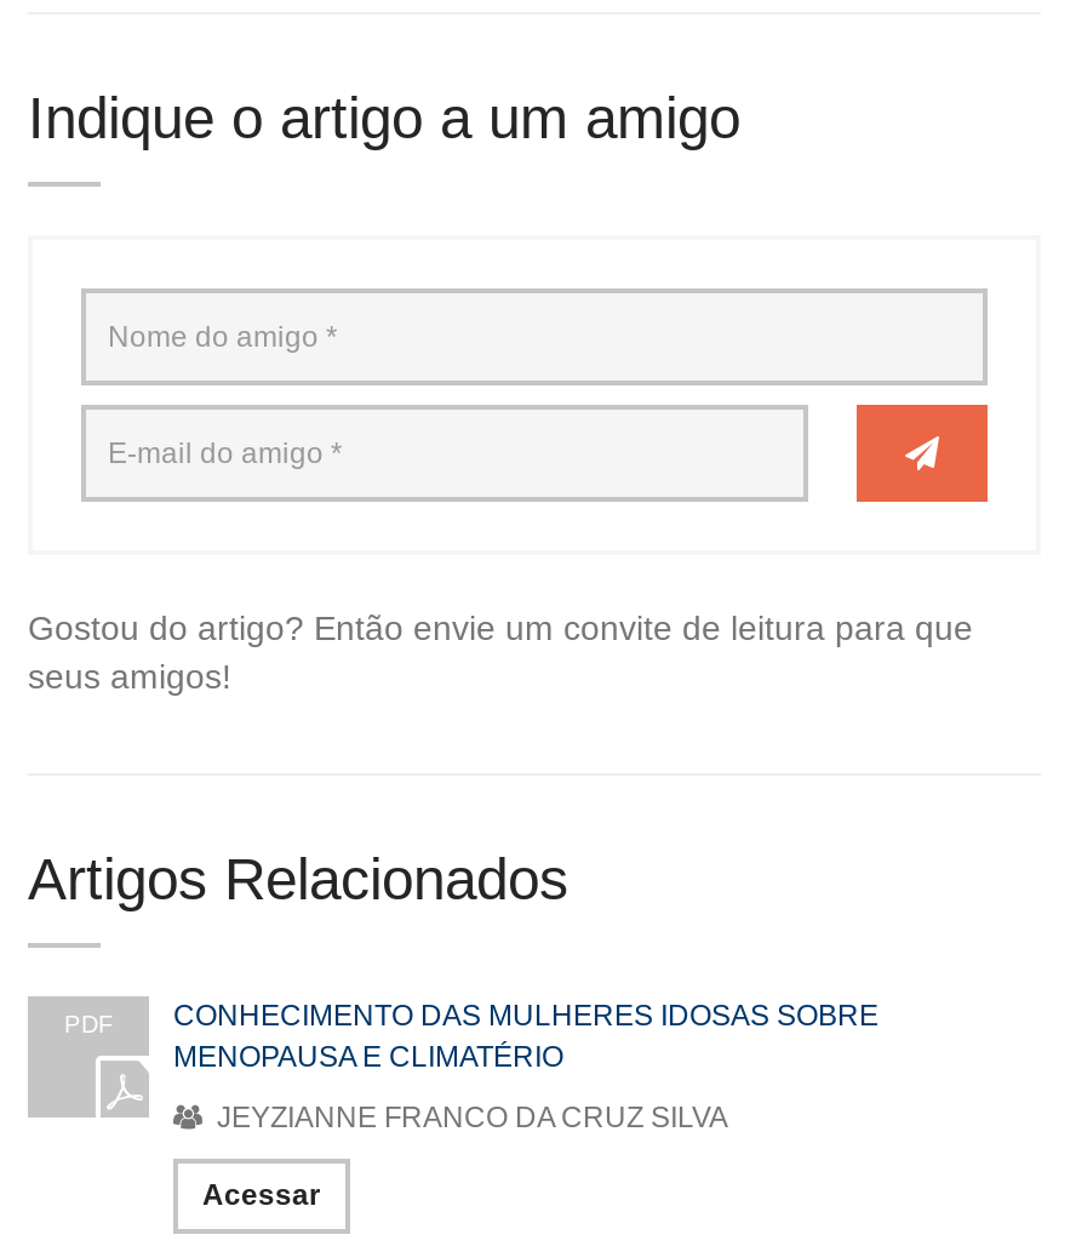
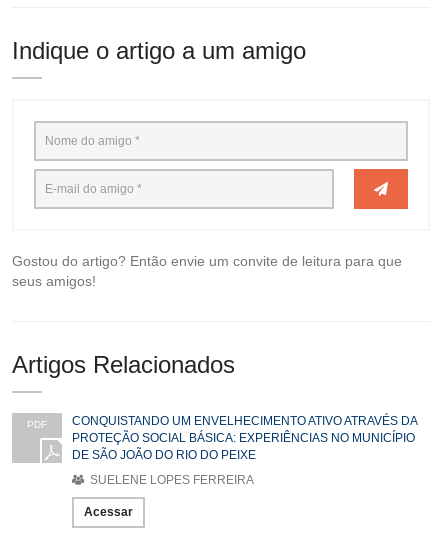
- CONHECIMENTO DAS MULHERES IDOSAS SOBRE
- MENOPAUSA E CLIMATÉRIO
+ CONQUISTANDO UM ENVELHECIMENTO ATIVO ATRAVÉS DA
+ PROTEÇÃO SOCIAL BÁSICA: EXPERIÊNCIAS NO MUNICÍPIO
+ DE SÃO JOÃO DO RIO DO PEIXE

- JEYZIANNE FRANCO DA CRUZ SILVA
+ SUELENE LOPES FERREIRA
